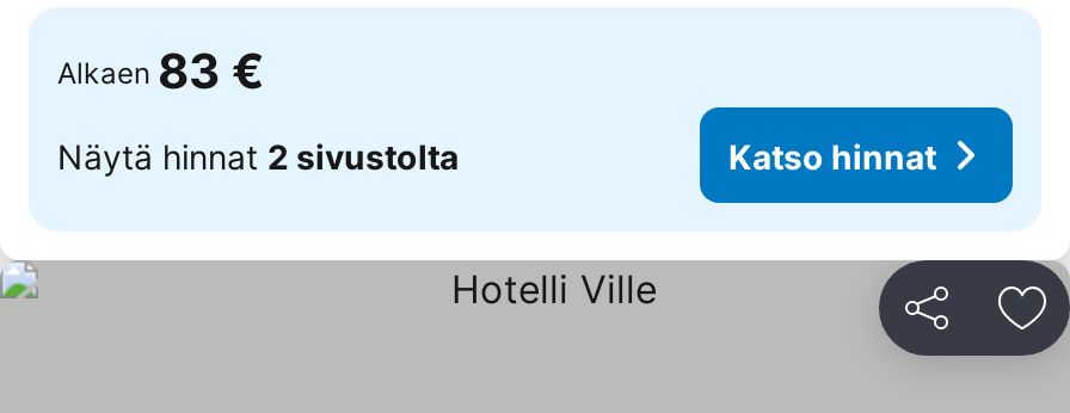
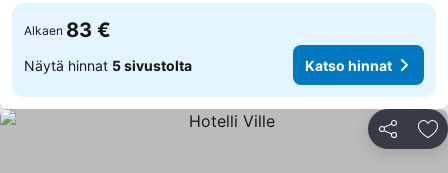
- Näytä hinnat 2 sivustolta
+ Näytä hinnat 5 sivustolta
